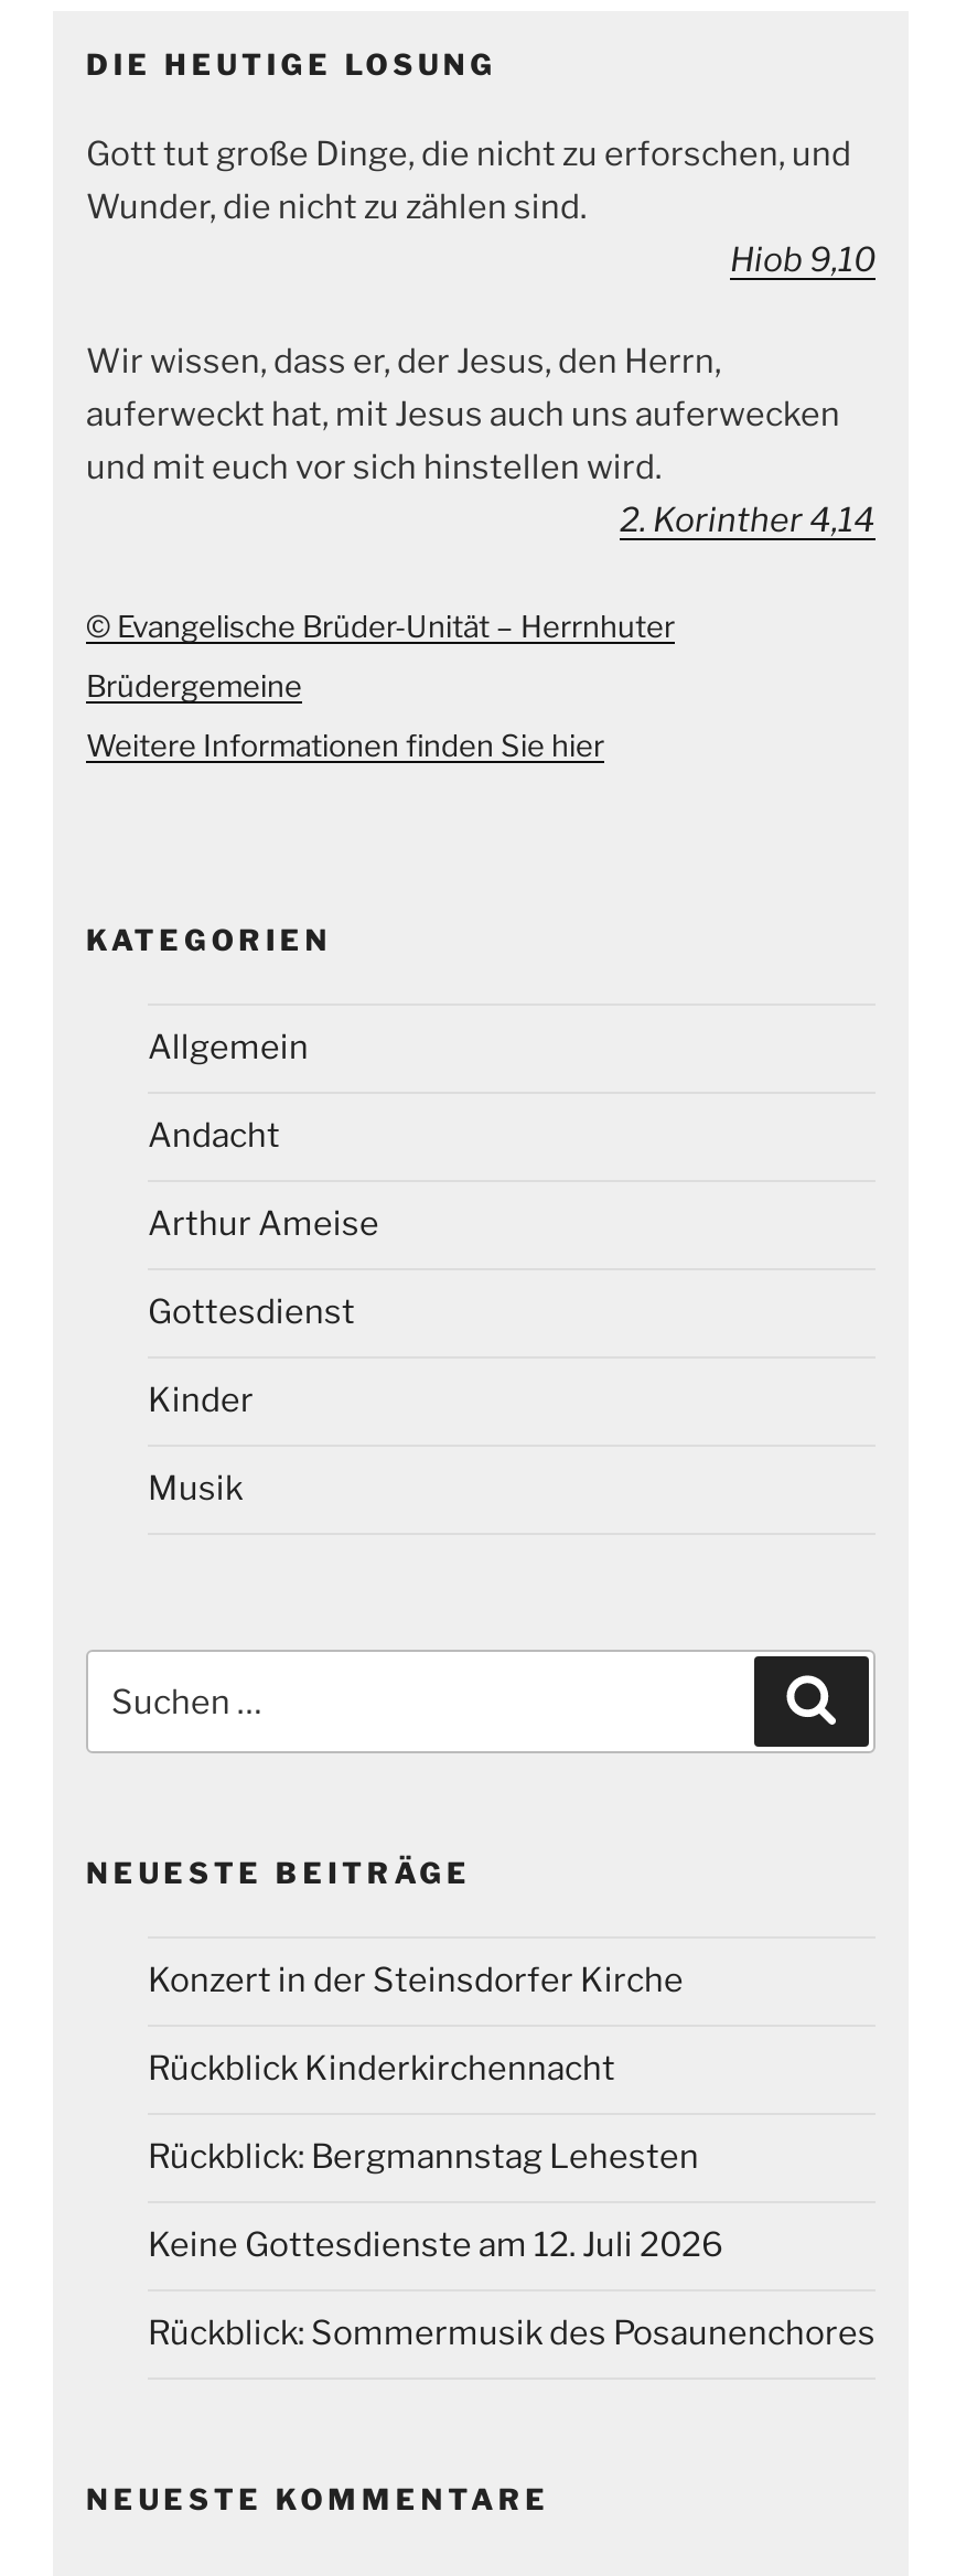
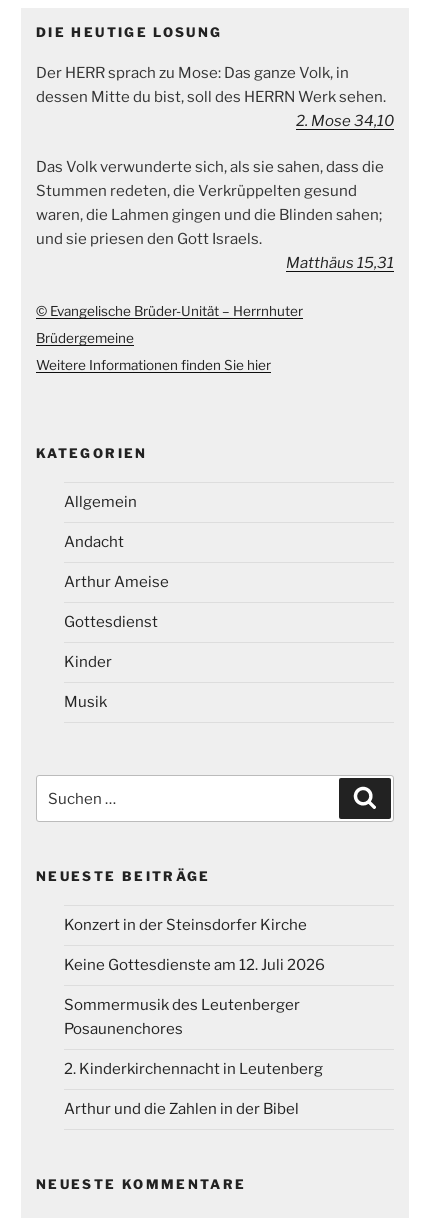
- Gott tut große Dinge, die nicht zu erforschen, und
- Wunder, die nicht zu zählen sind.
- Hiob 9,10
+ Der HERR sprach zu Mose: Das ganze Volk, in
+ dessen Mitte du bist, soll des HERRN Werk sehen.
+ 2. Mose 34,10

- Wir wissen, dass er, der Jesus, den Herrn,
- auferweckt hat, mit Jesus auch uns auferwecken
- und mit euch vor sich hinstellen wird.
- 2. Korinther 4,14
+ Das Volk verwunderte sich, als sie sahen, dass die
+ Stummen redeten, die Verkrüppelten gesund
+ waren, die Lahmen gingen und die Blinden sahen;
+ und sie priesen den Gott Israels.
+ Matthäus 15,31

- Rückblick Kinderkirchennacht
- Rückblick: Bergmannstag Lehesten

moved up: Keine Gottesdienste am 12. Juli 2026

- Rückblick: Sommermusik des Posaunenchores
+ Sommermusik des Leutenberger
+ Posaunenchores
+ 2. Kinderkirchennacht in Leutenberg
+ Arthur und die Zahlen in der Bibel
